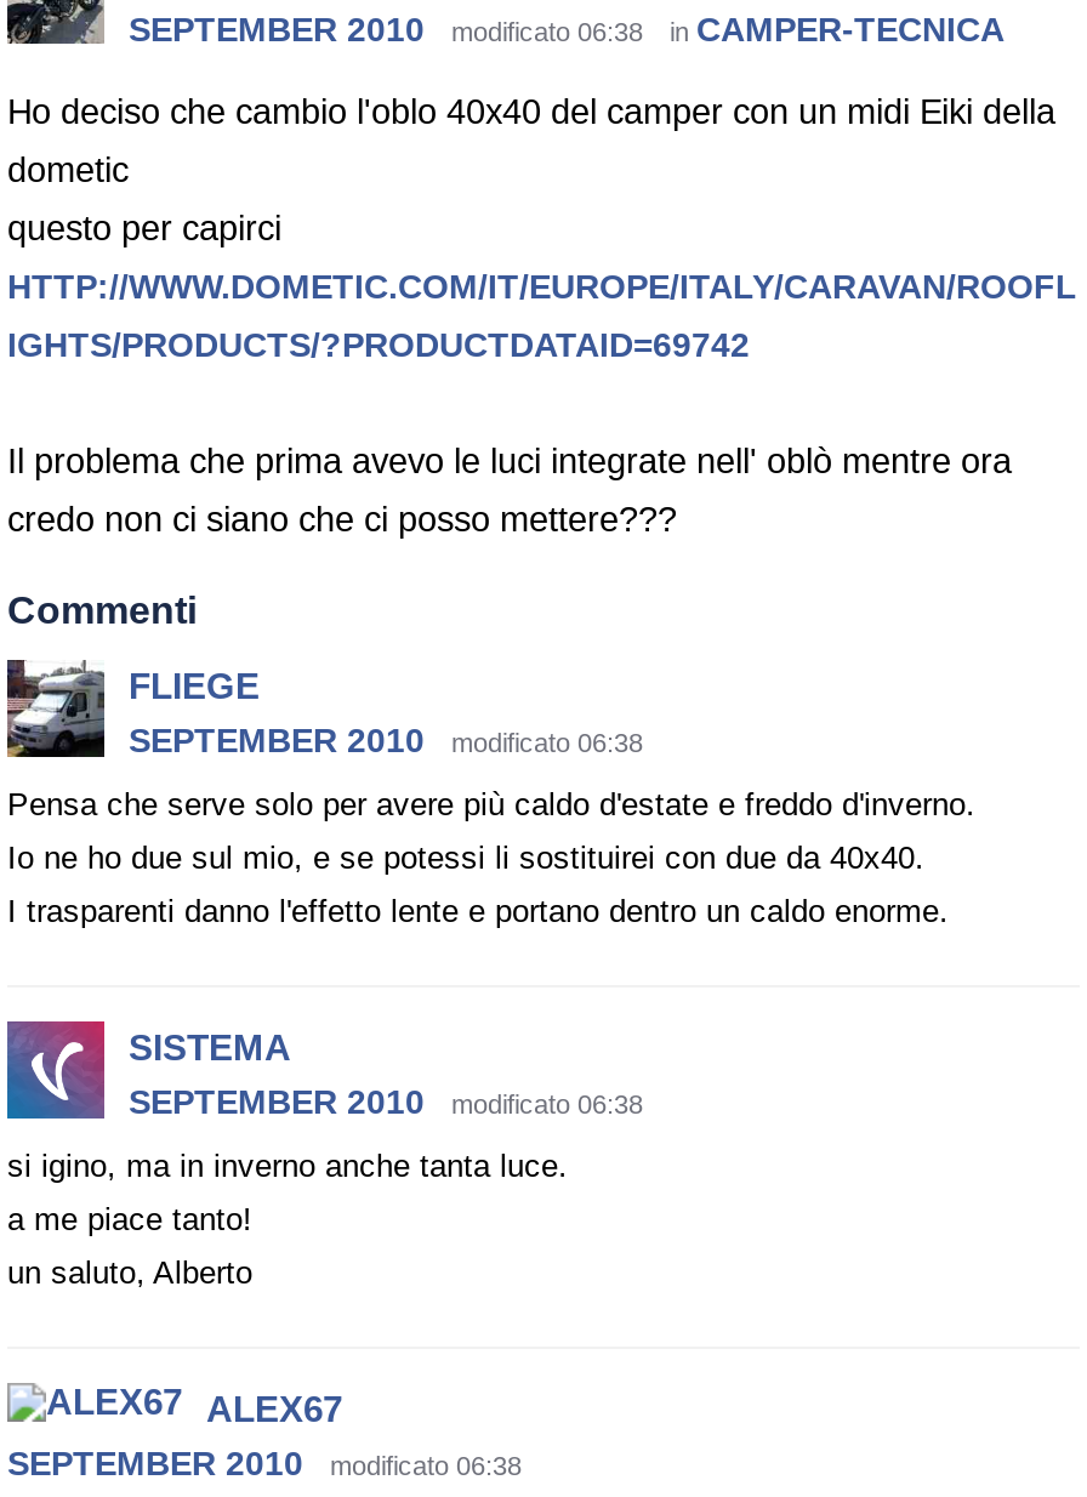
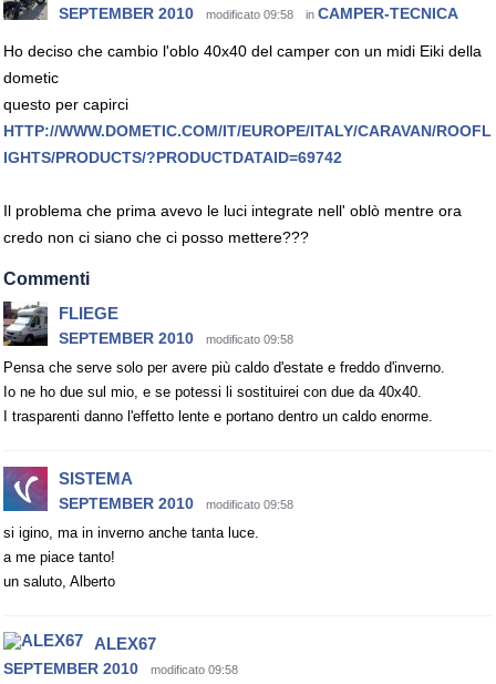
- SEPTEMBER 2010 modificato 06:38 in CAMPER-TECNICA
+ SEPTEMBER 2010 modificato 09:58 in CAMPER-TECNICA

- SEPTEMBER 2010 modificato 06:38
+ SEPTEMBER 2010 modificato 09:58

- SEPTEMBER 2010 modificato 06:38
+ SEPTEMBER 2010 modificato 09:58

- SEPTEMBER 2010 modificato 06:38
+ SEPTEMBER 2010 modificato 09:58
